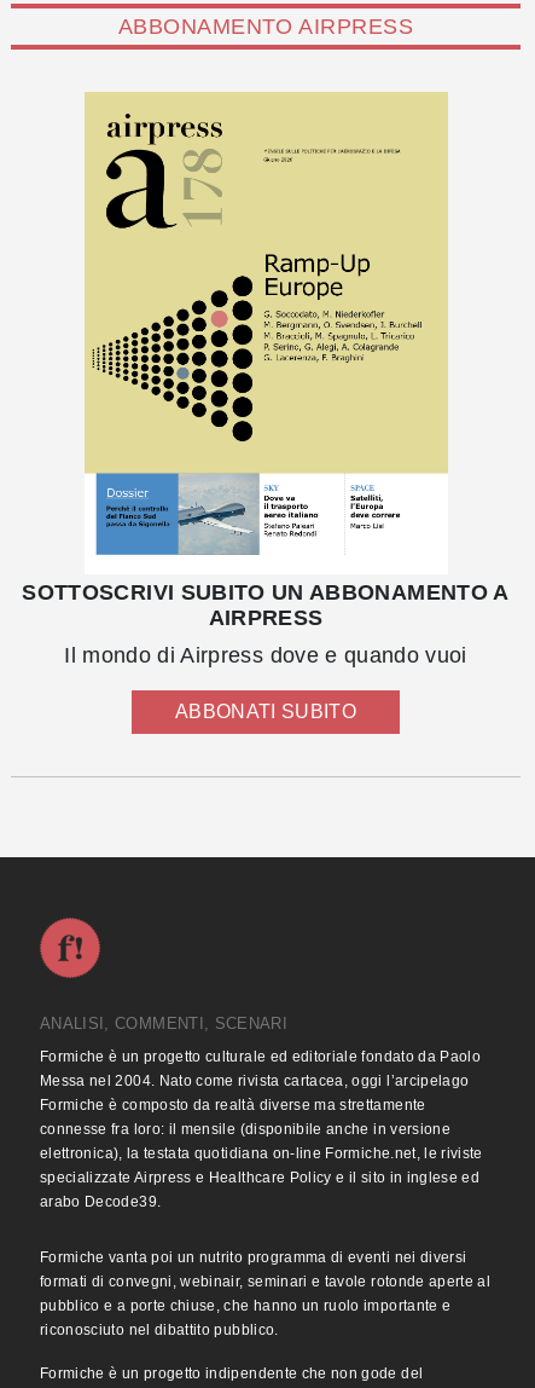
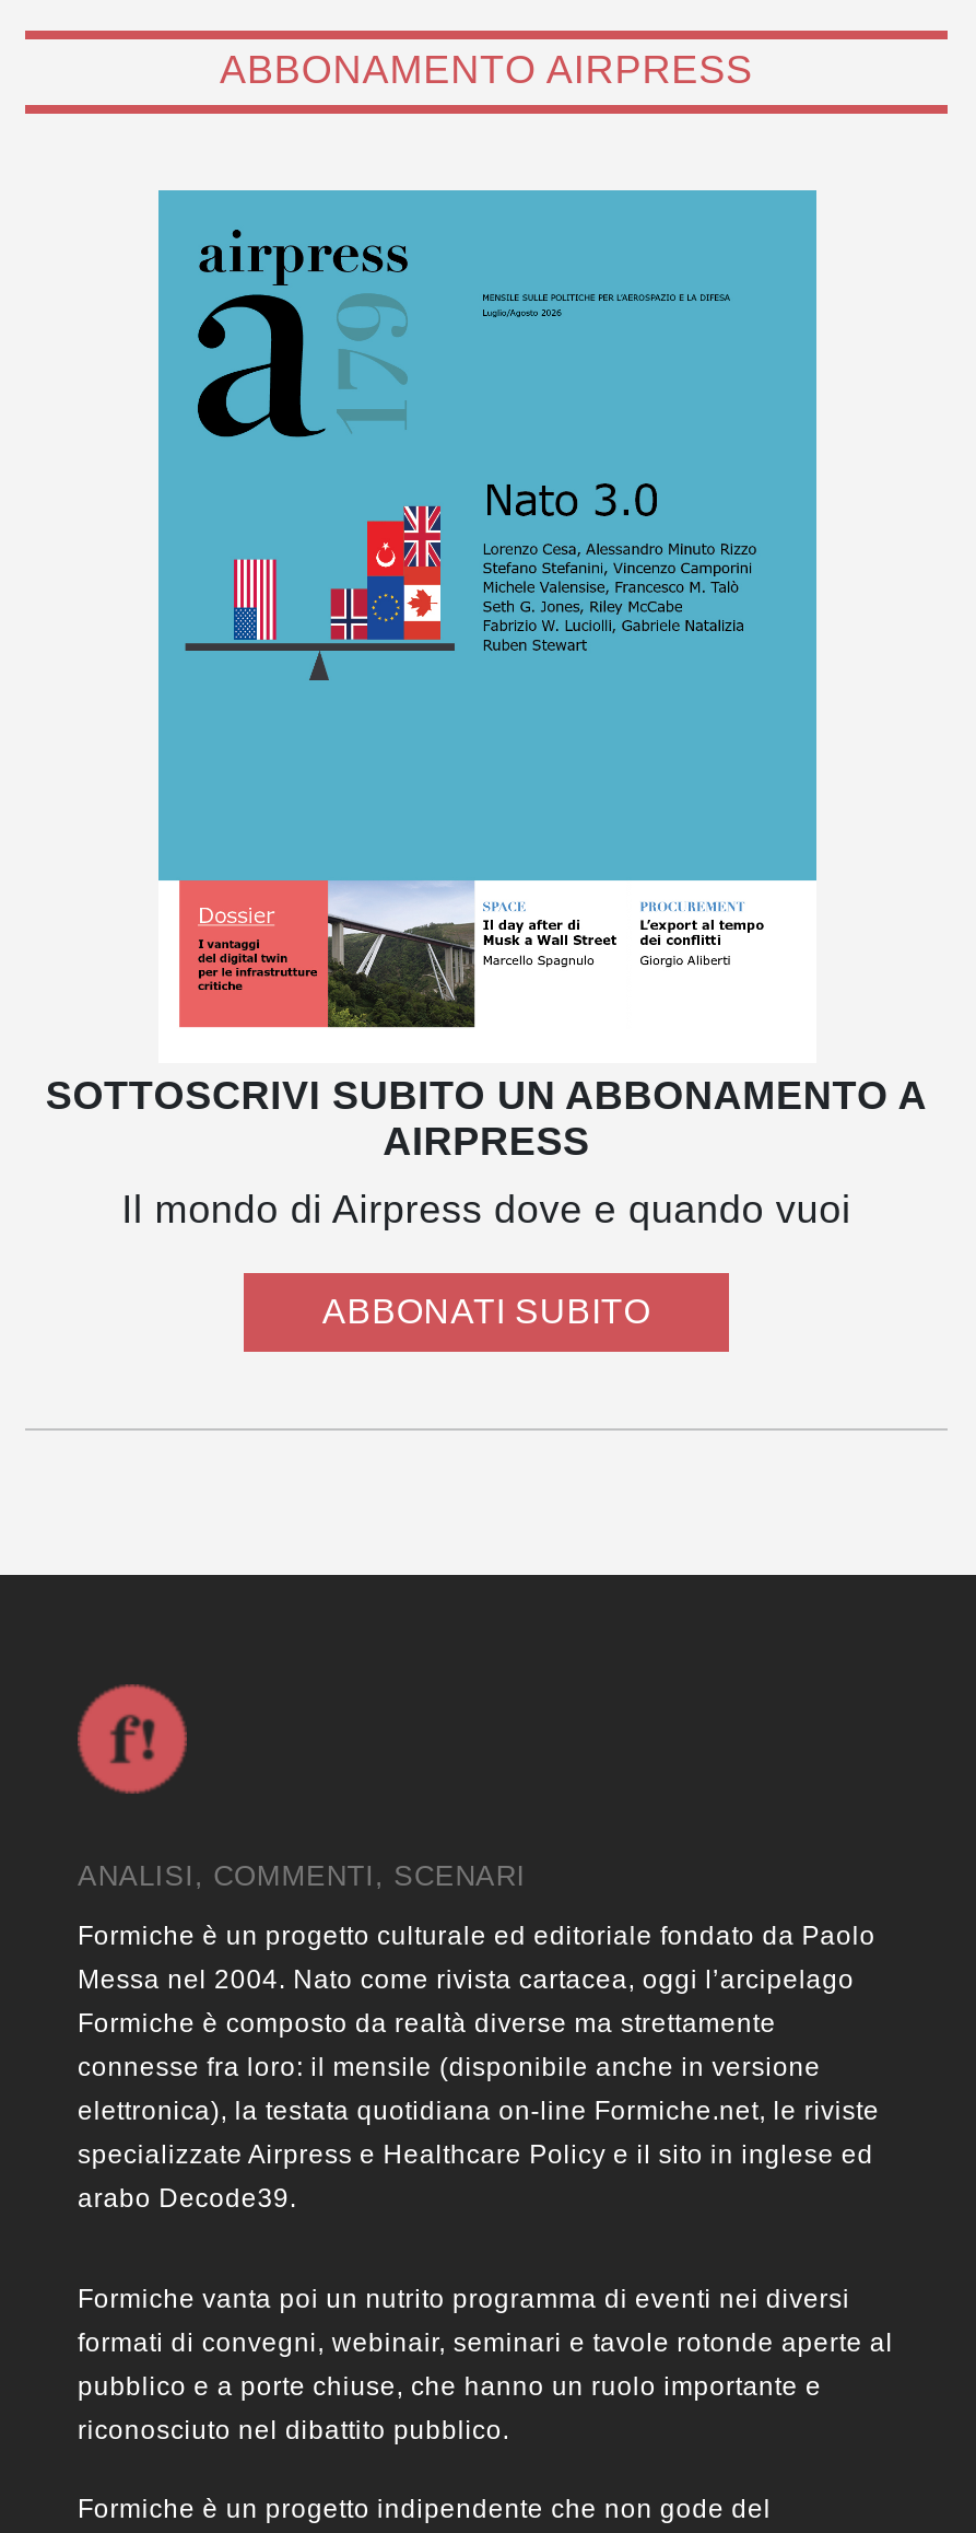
- [image]
+ [image]
